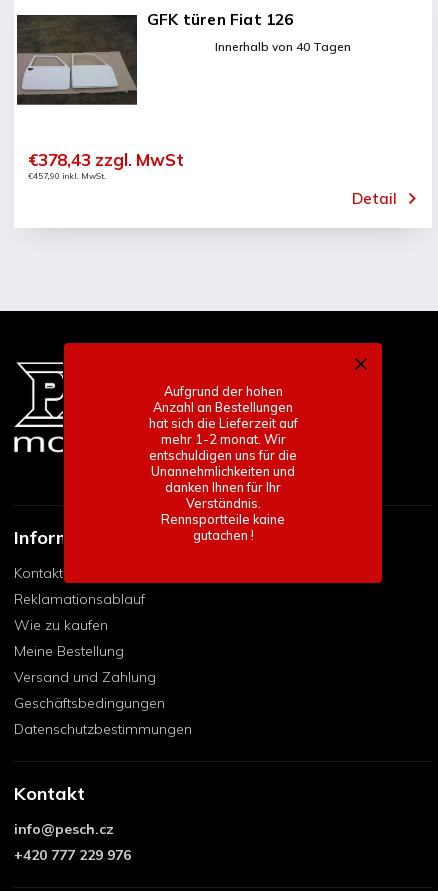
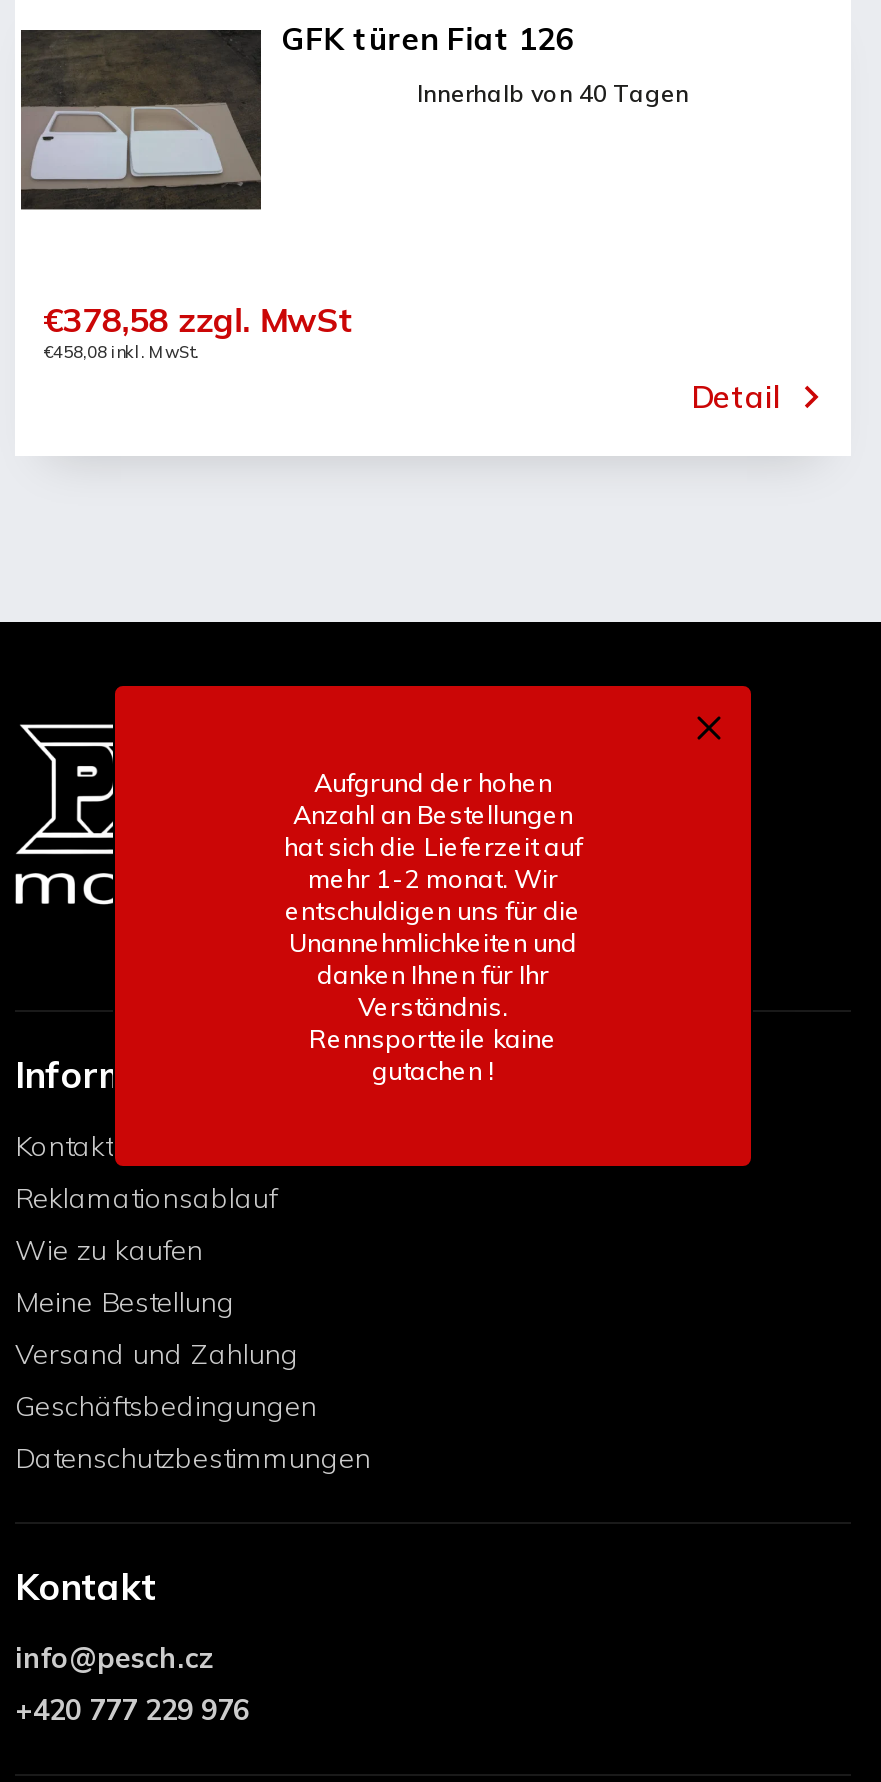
- €378,43 zzgl. MwSt
+ €378,58 zzgl. MwSt

- €457,90 inkl. MwSt.
+ €458,08 inkl. MwSt.
